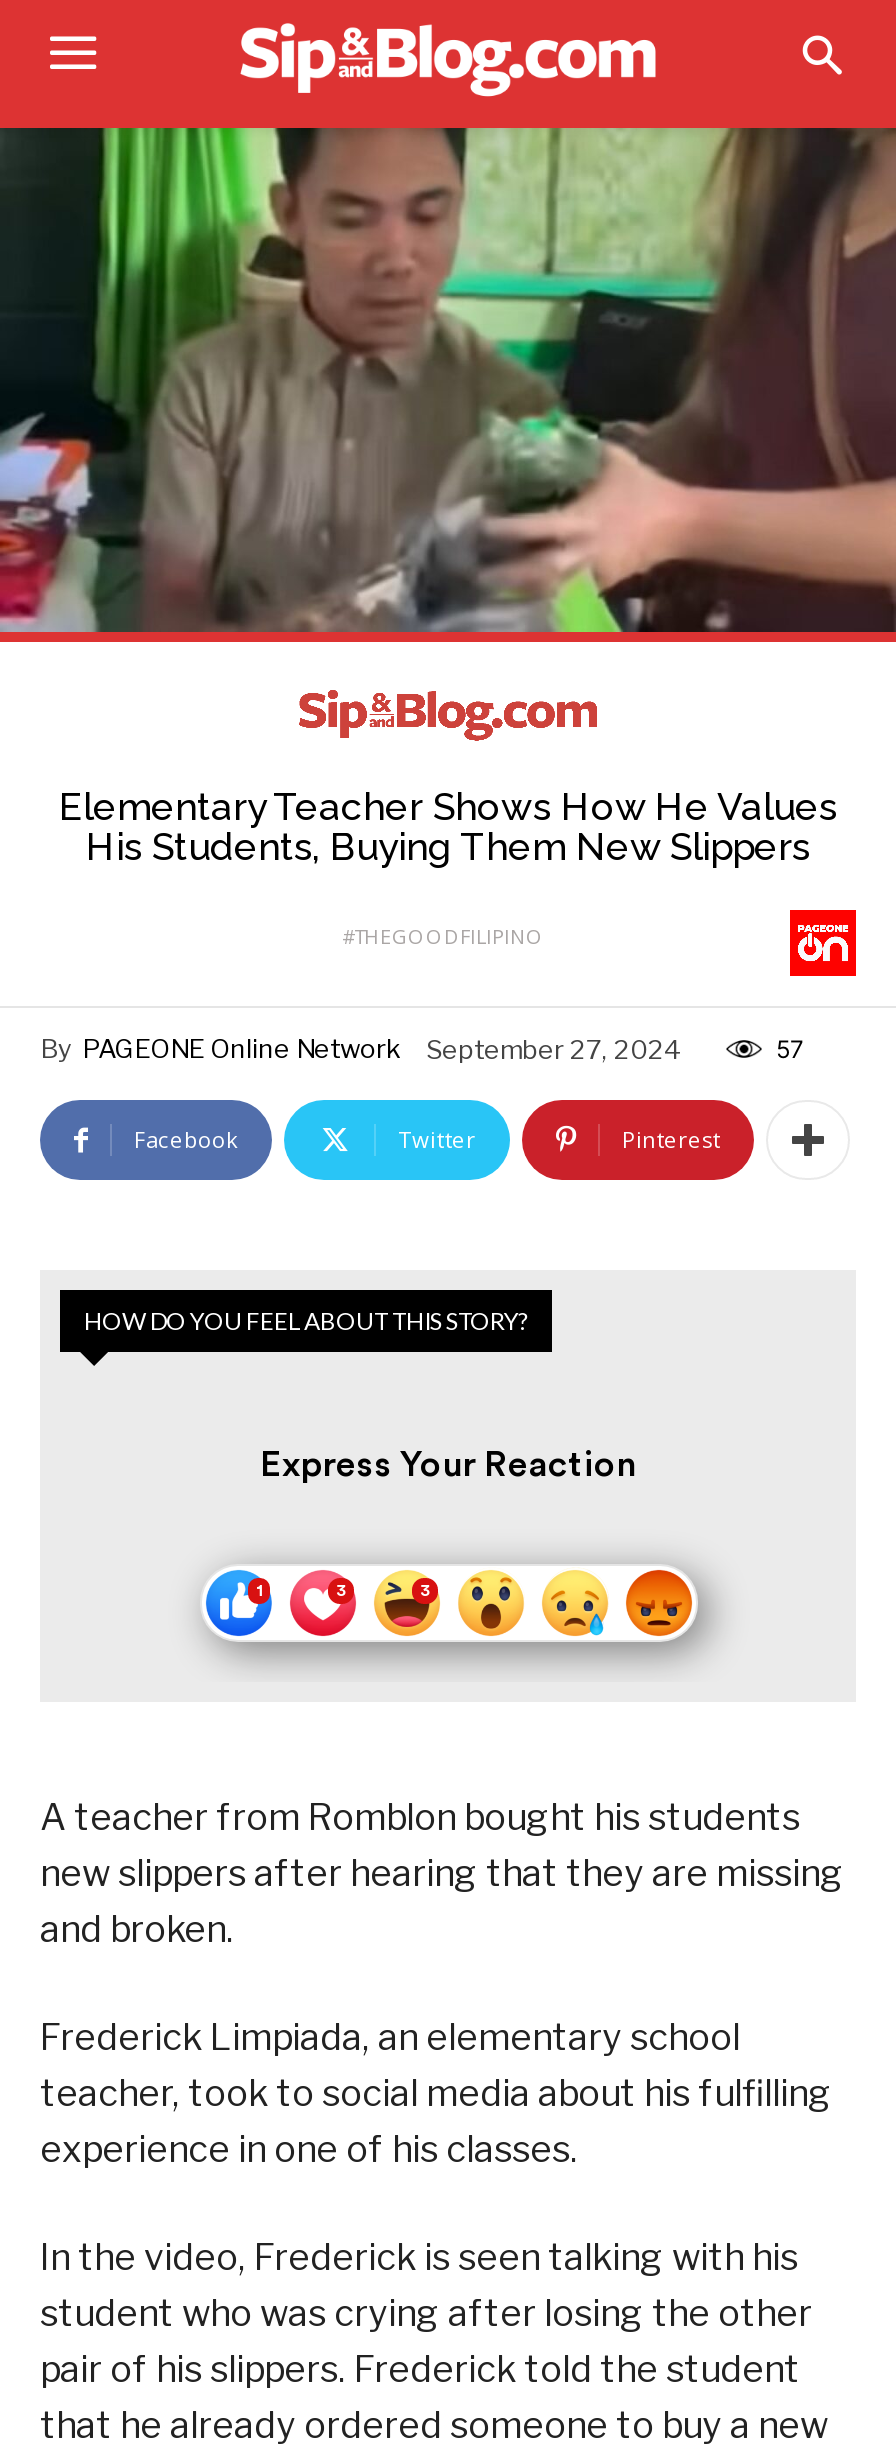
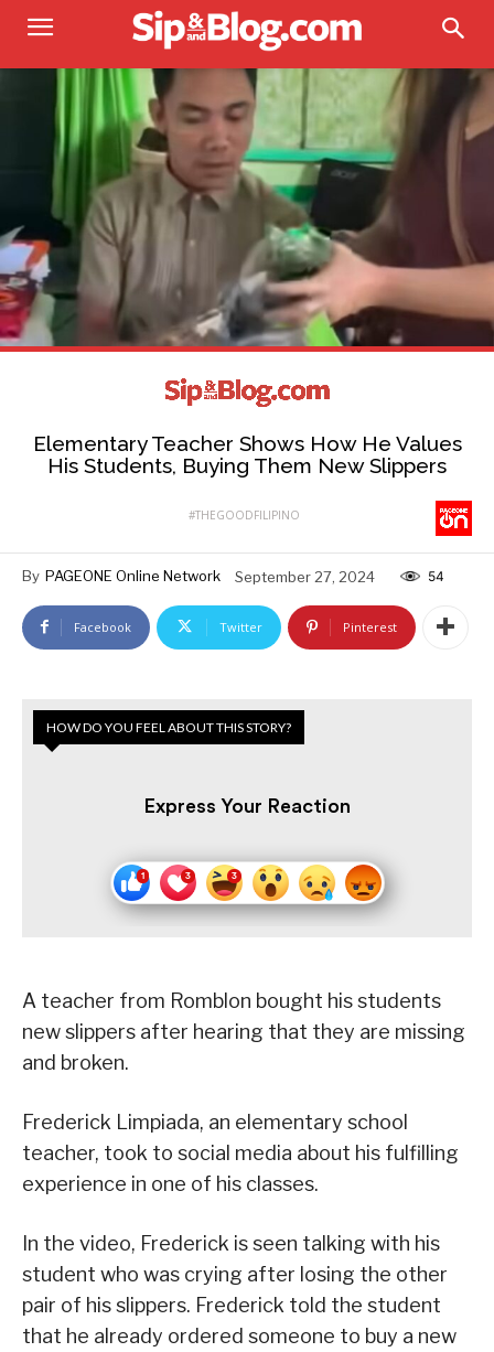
- 57
+ 54
